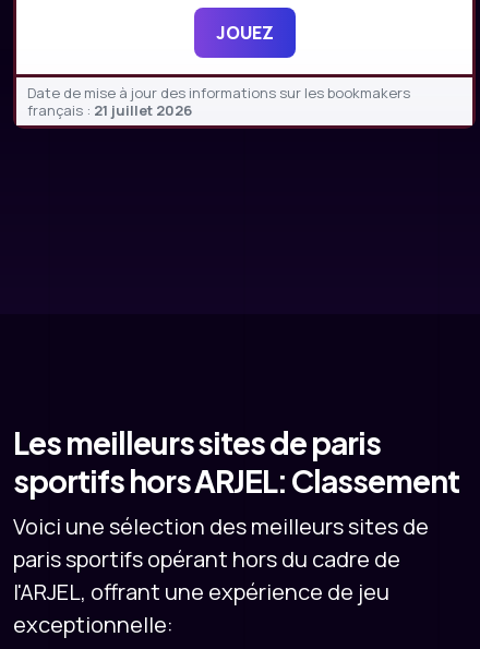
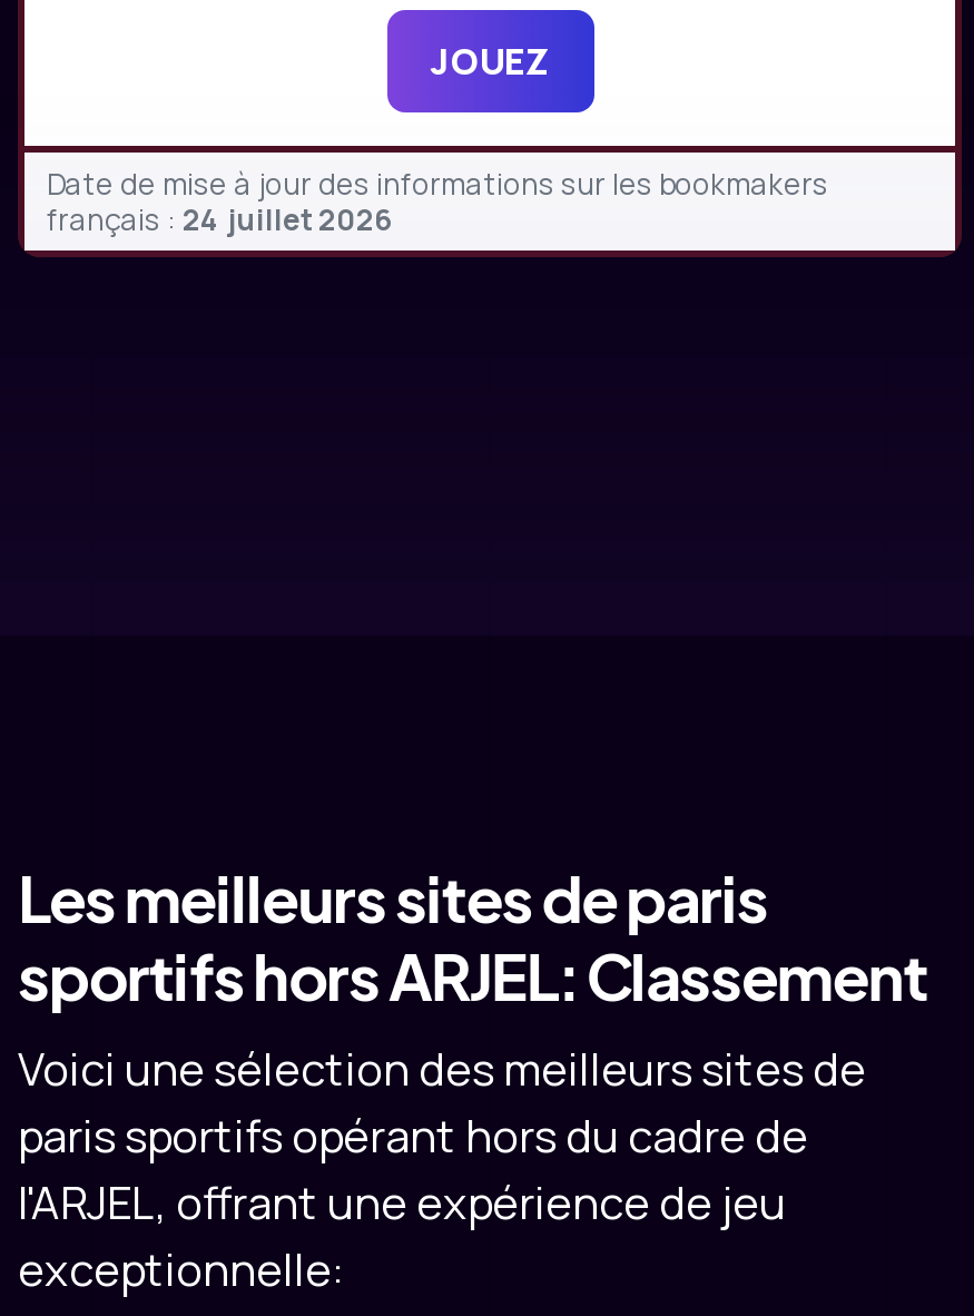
- français : 21 juillet 2026
+ français : 24 juillet 2026
